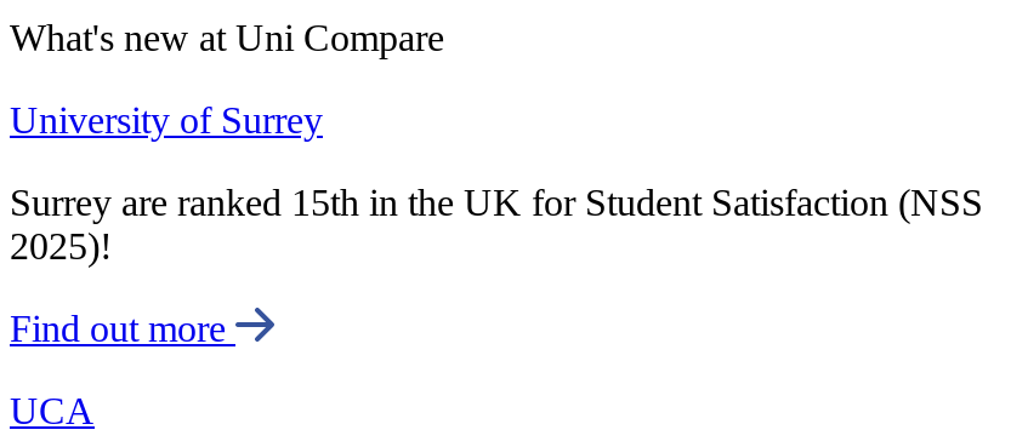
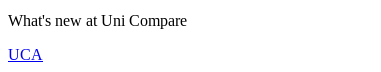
- University of Surrey
- Surrey are ranked 15th in the UK for Student Satisfaction (NSS
- 2025)!
- Find out more
